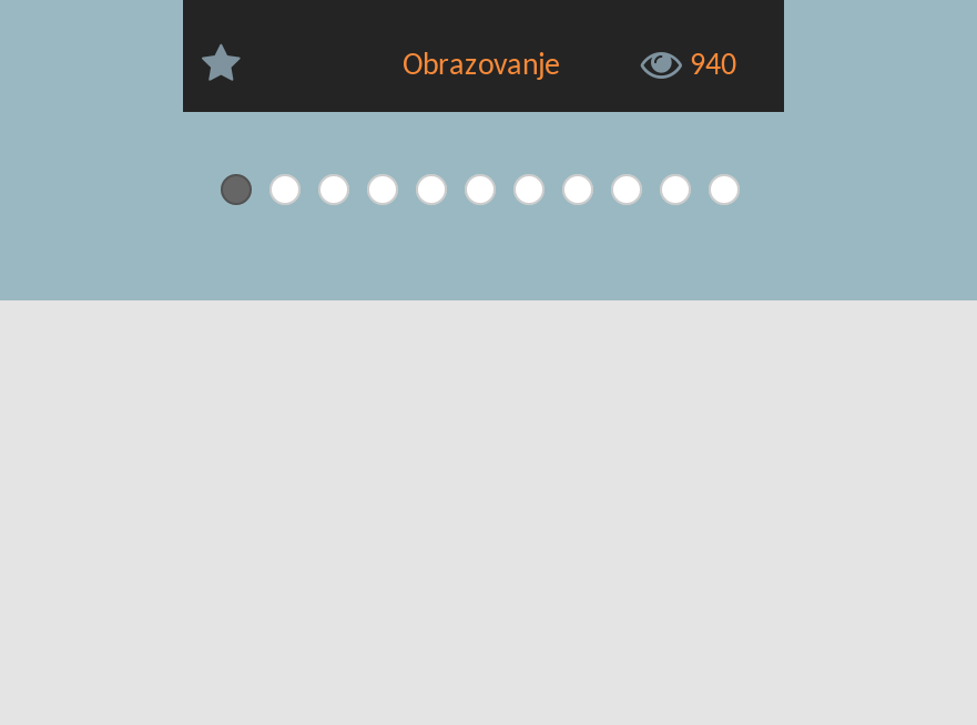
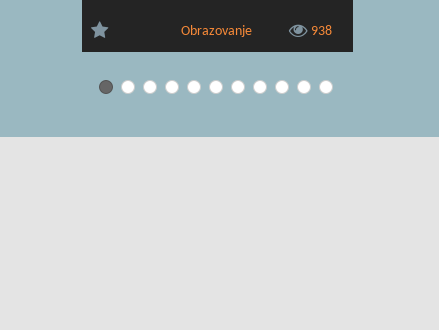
- 940
+ 938
